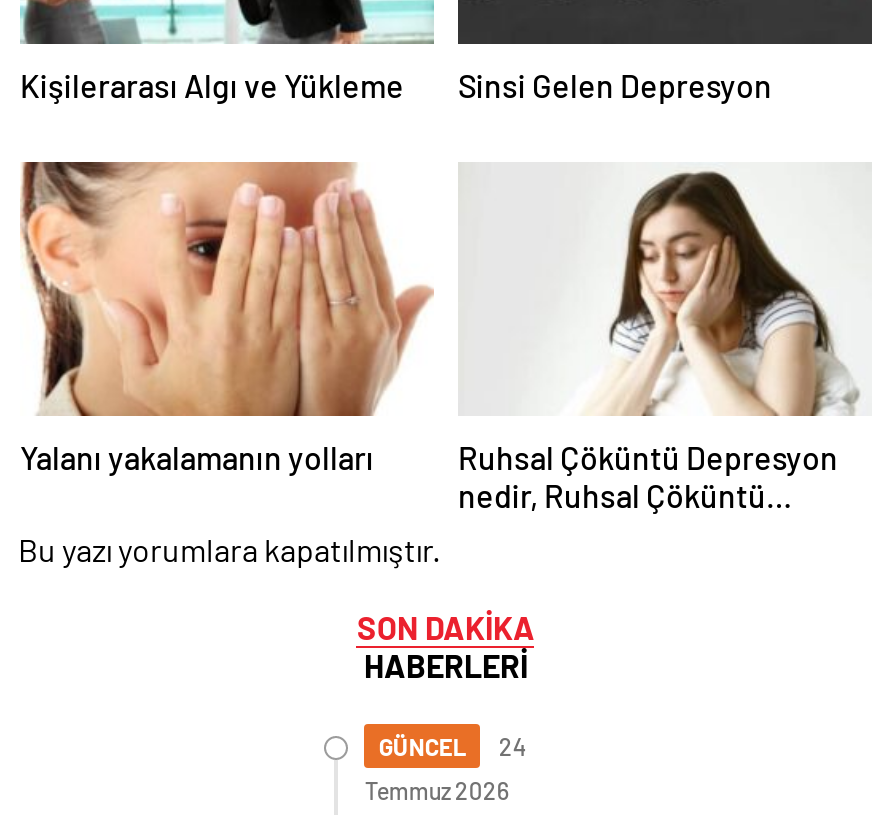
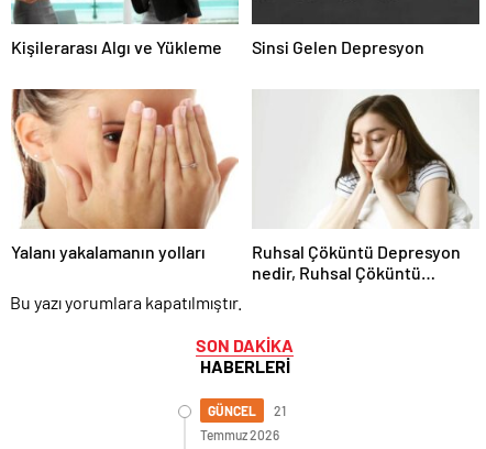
- GÜNCEL 24
+ GÜNCEL 21
